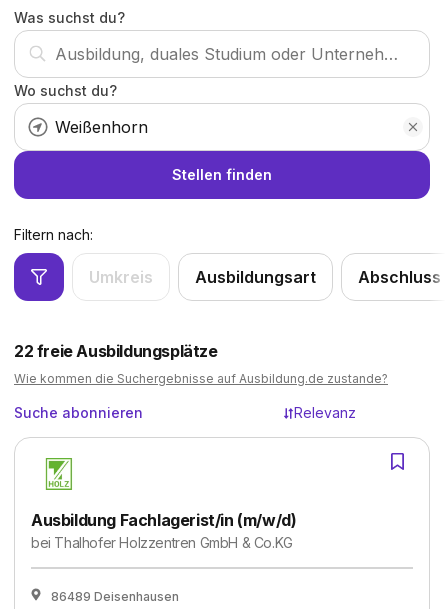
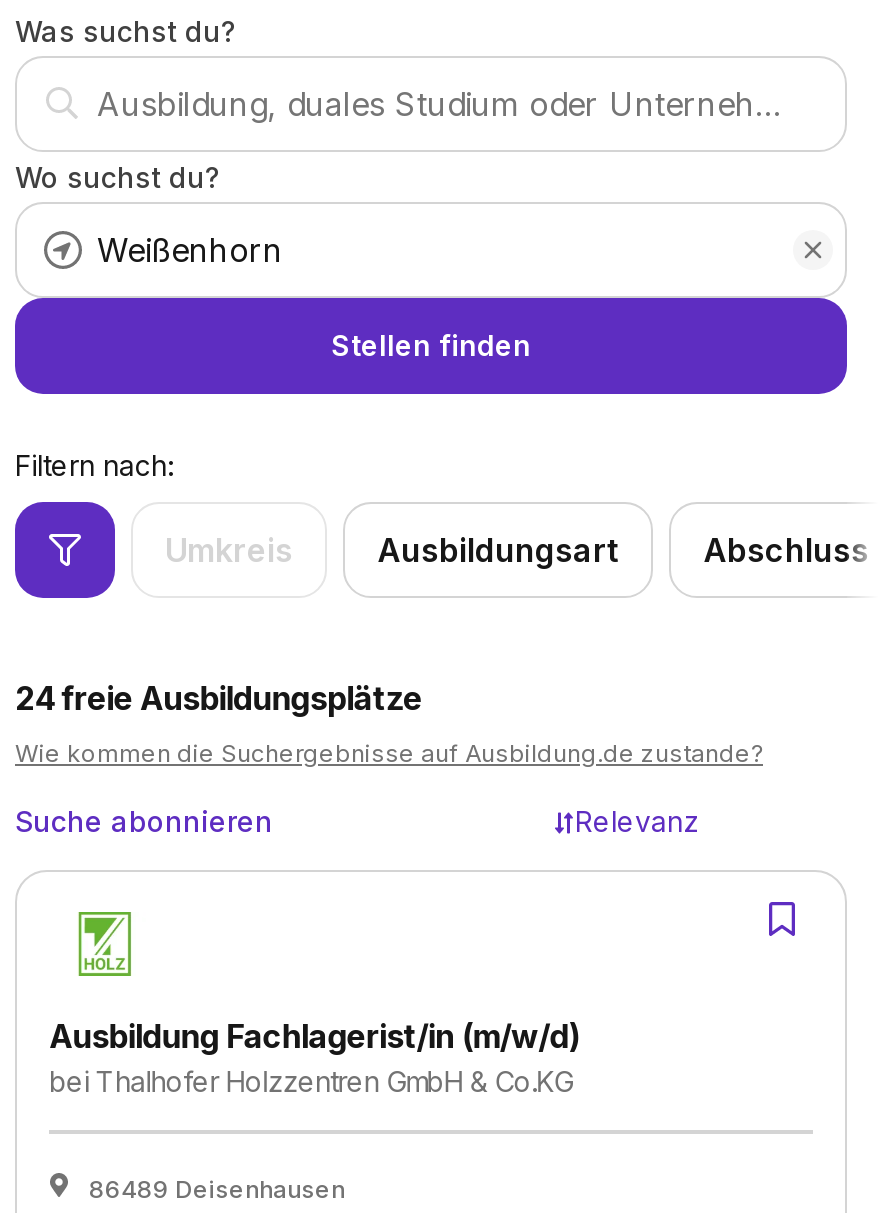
- 22 freie Ausbildungsplätze
+ 24 freie Ausbildungsplätze
